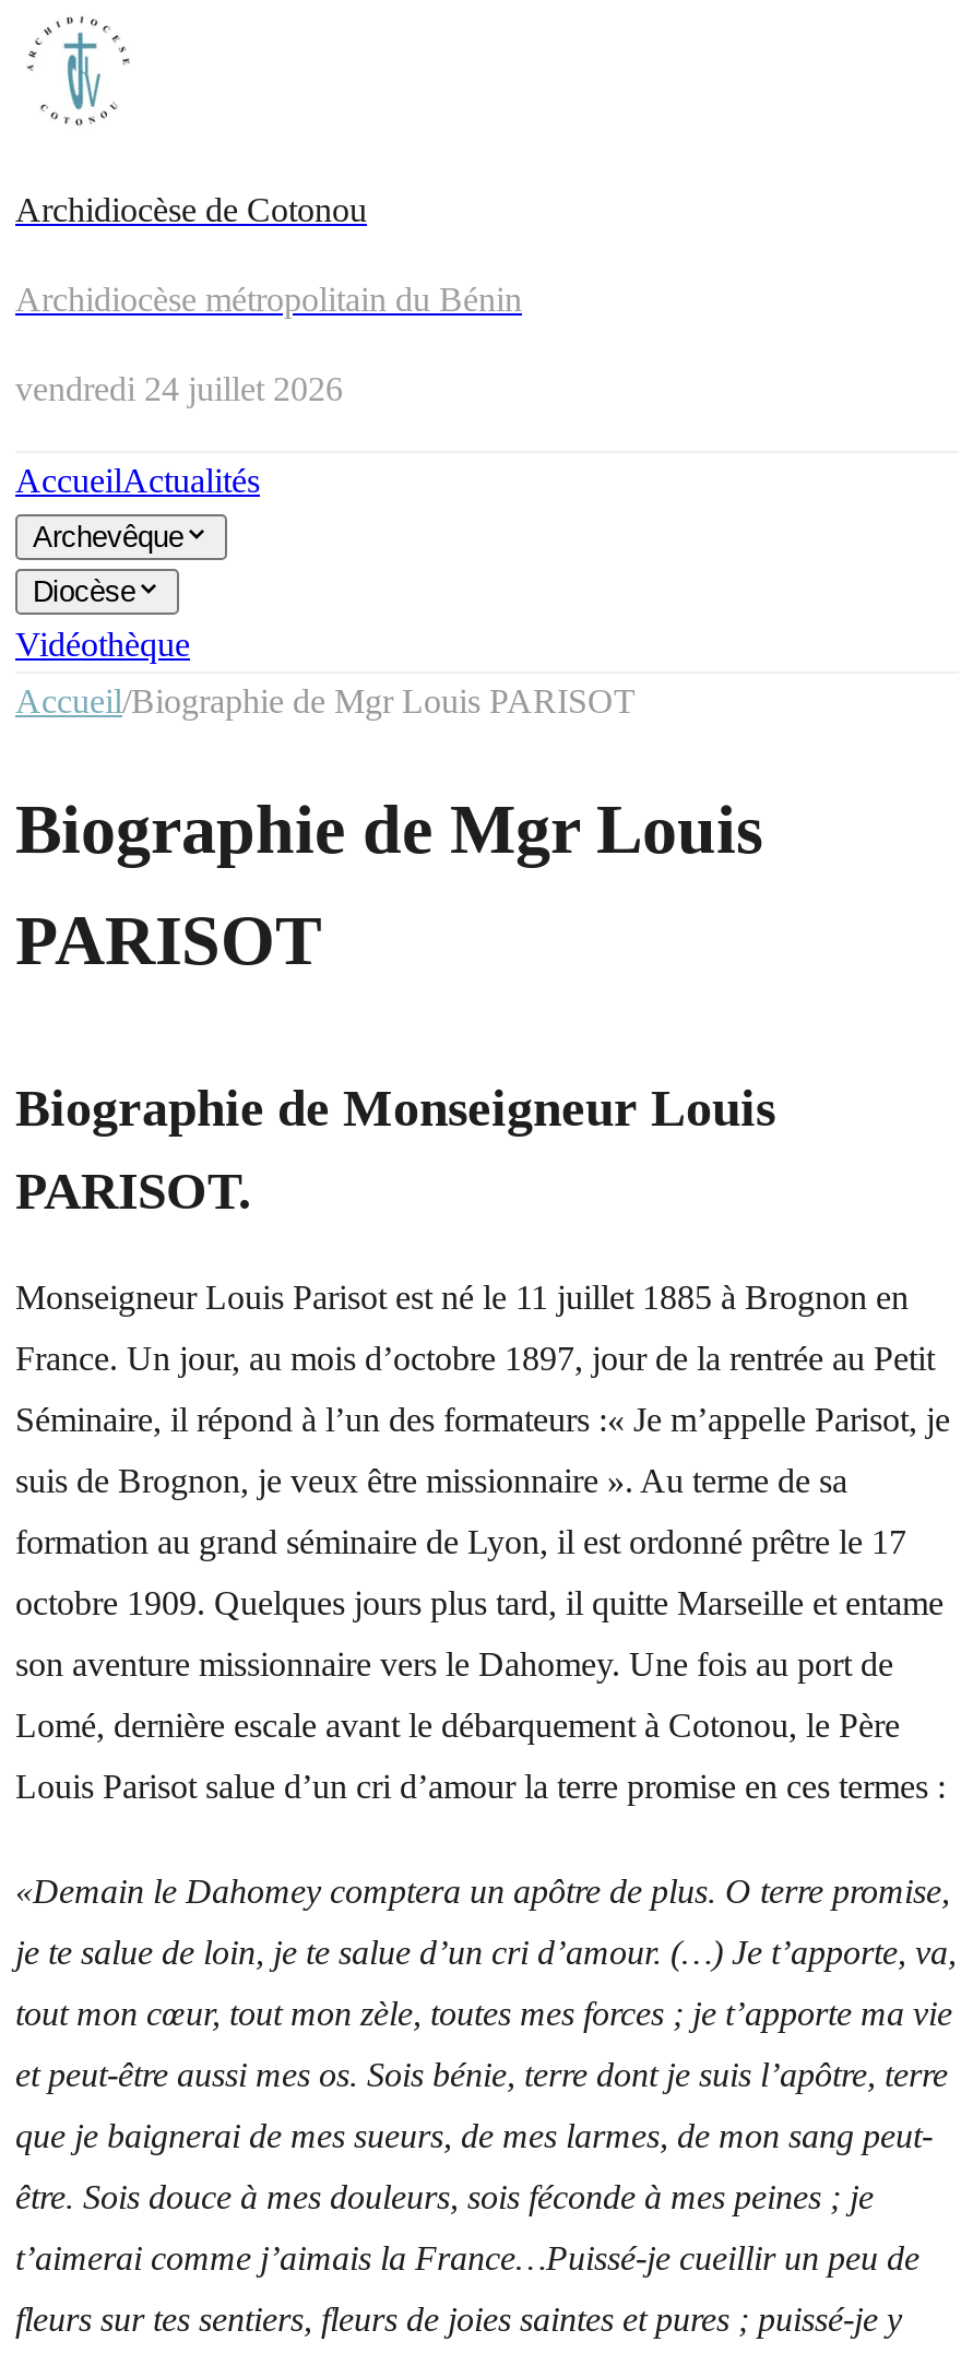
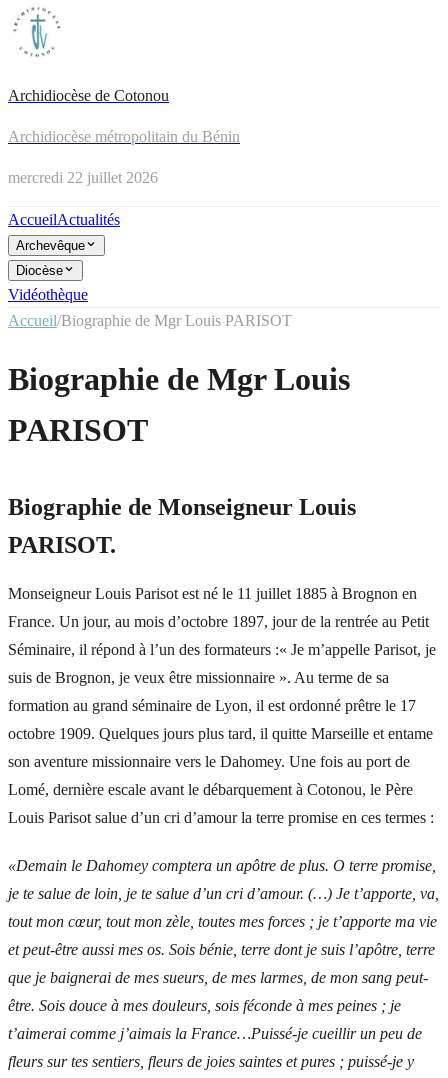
- vendredi 24 juillet 2026
+ mercredi 22 juillet 2026
